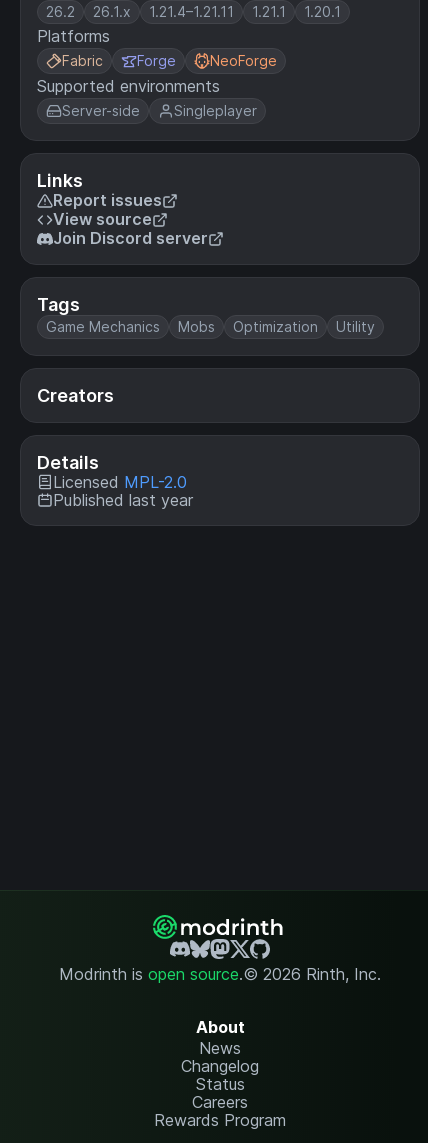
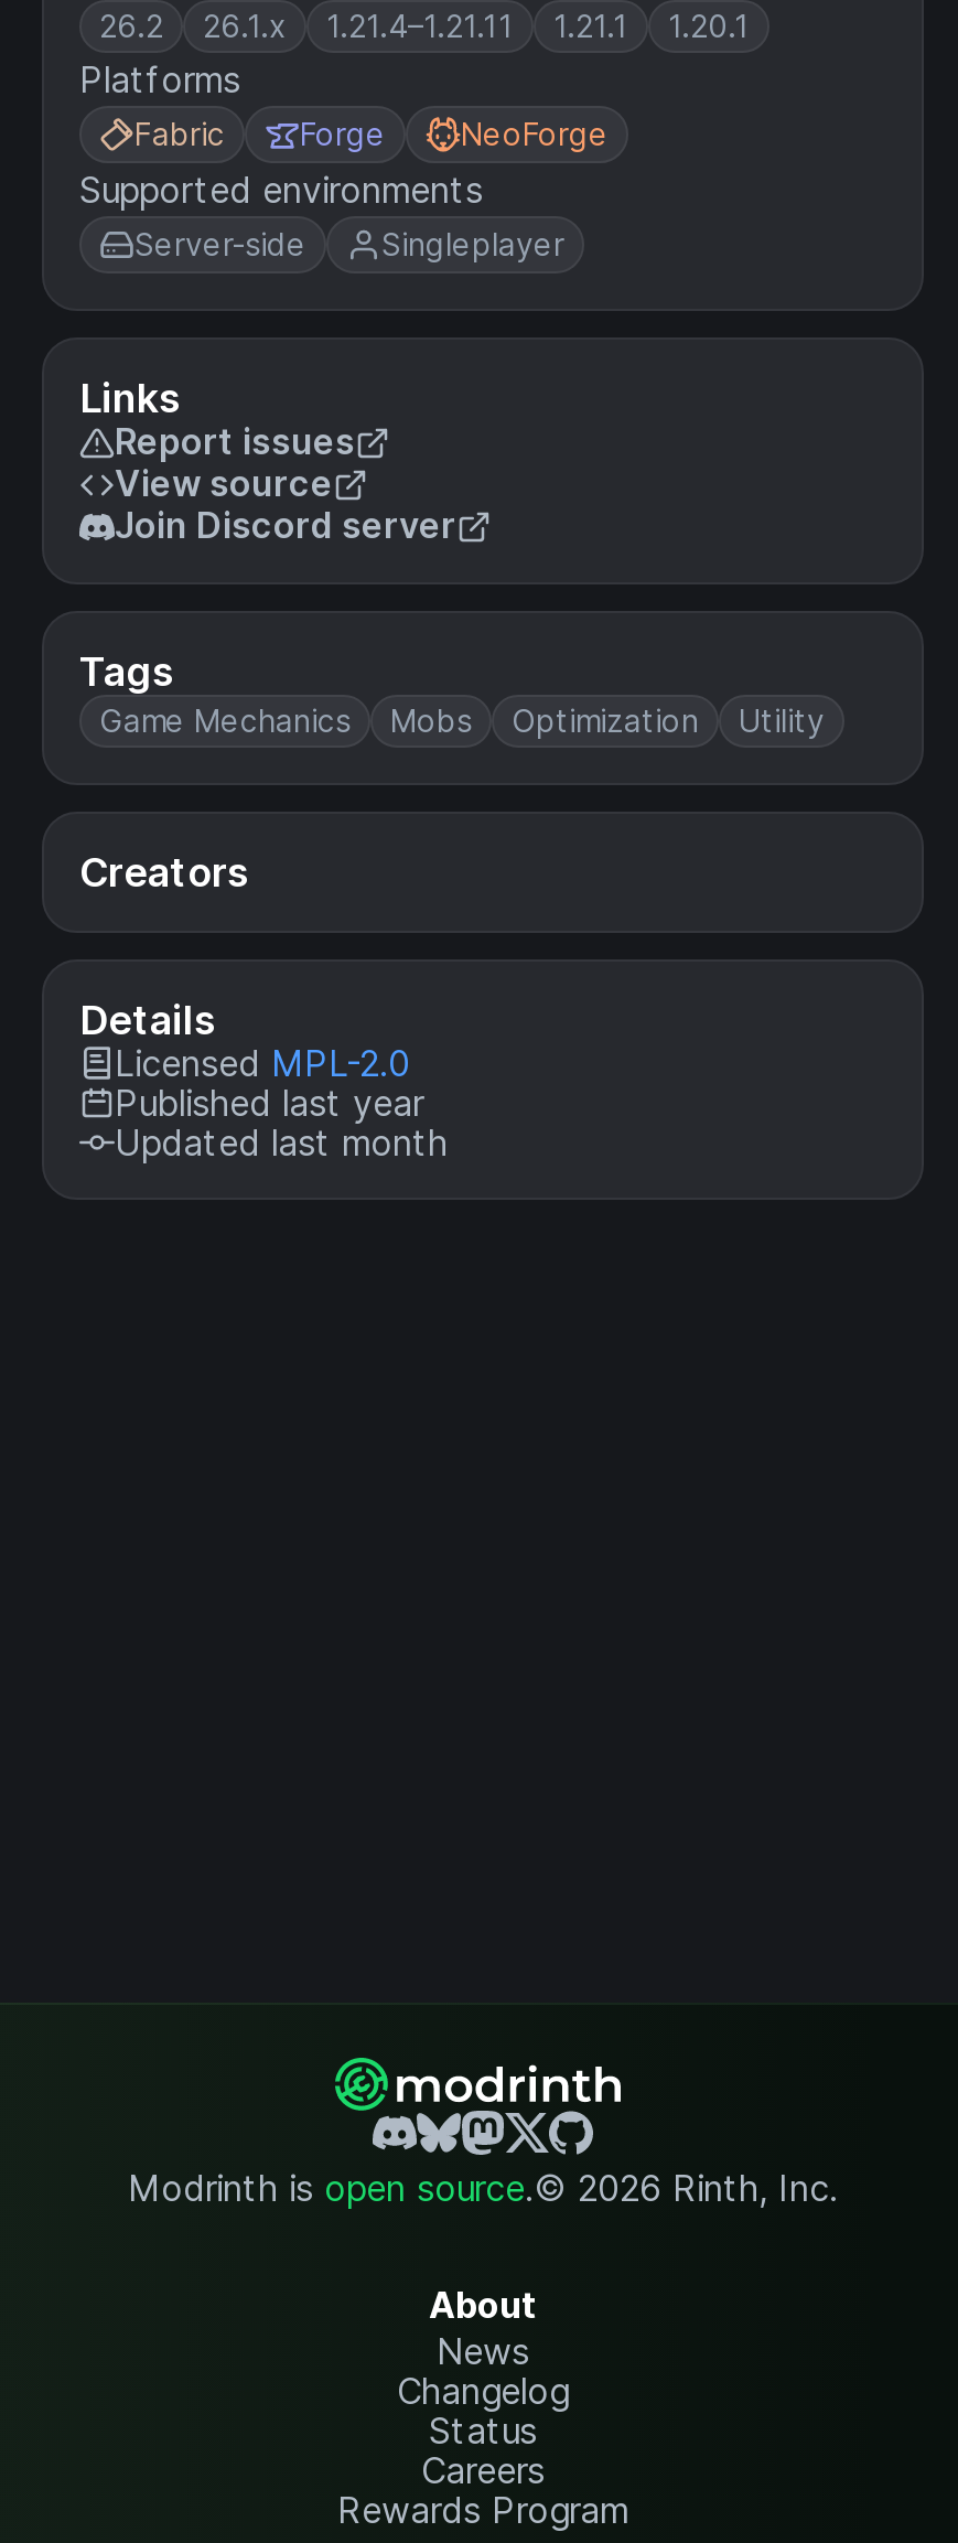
+ Updated last month
